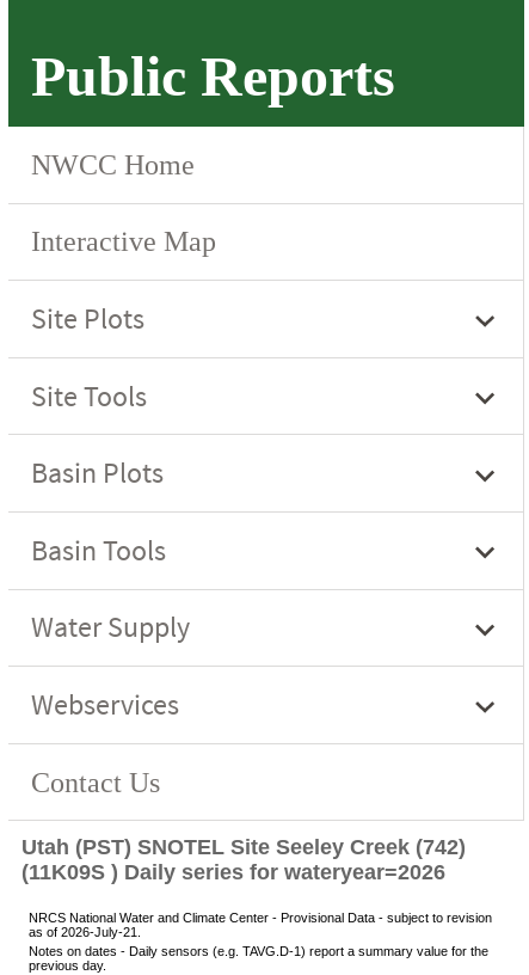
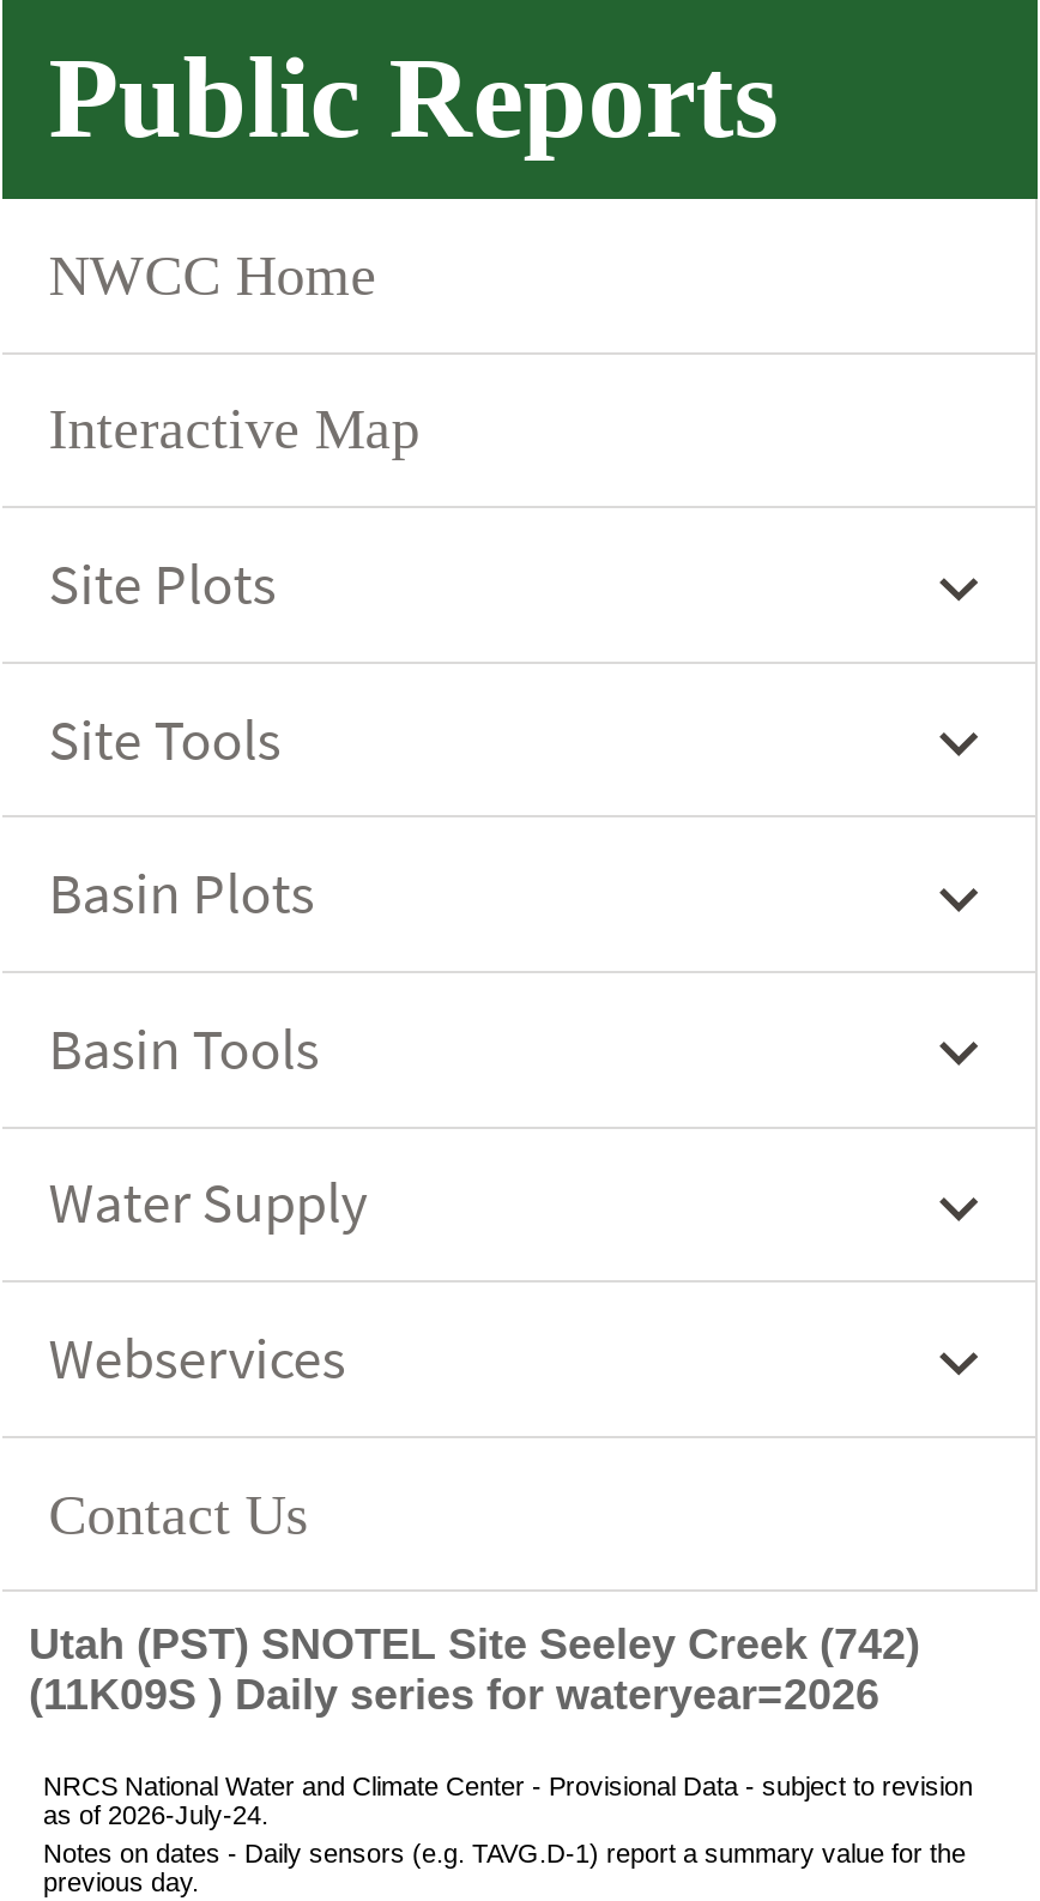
- as of 2026-July-21.
+ as of 2026-July-24.
